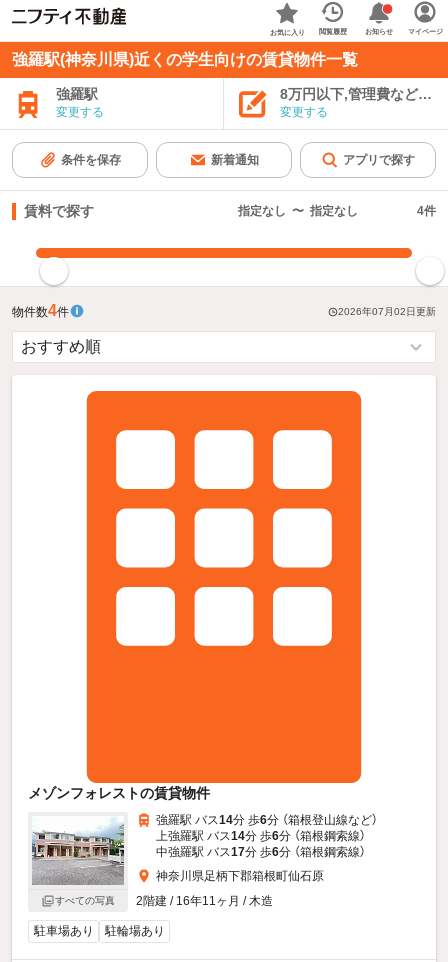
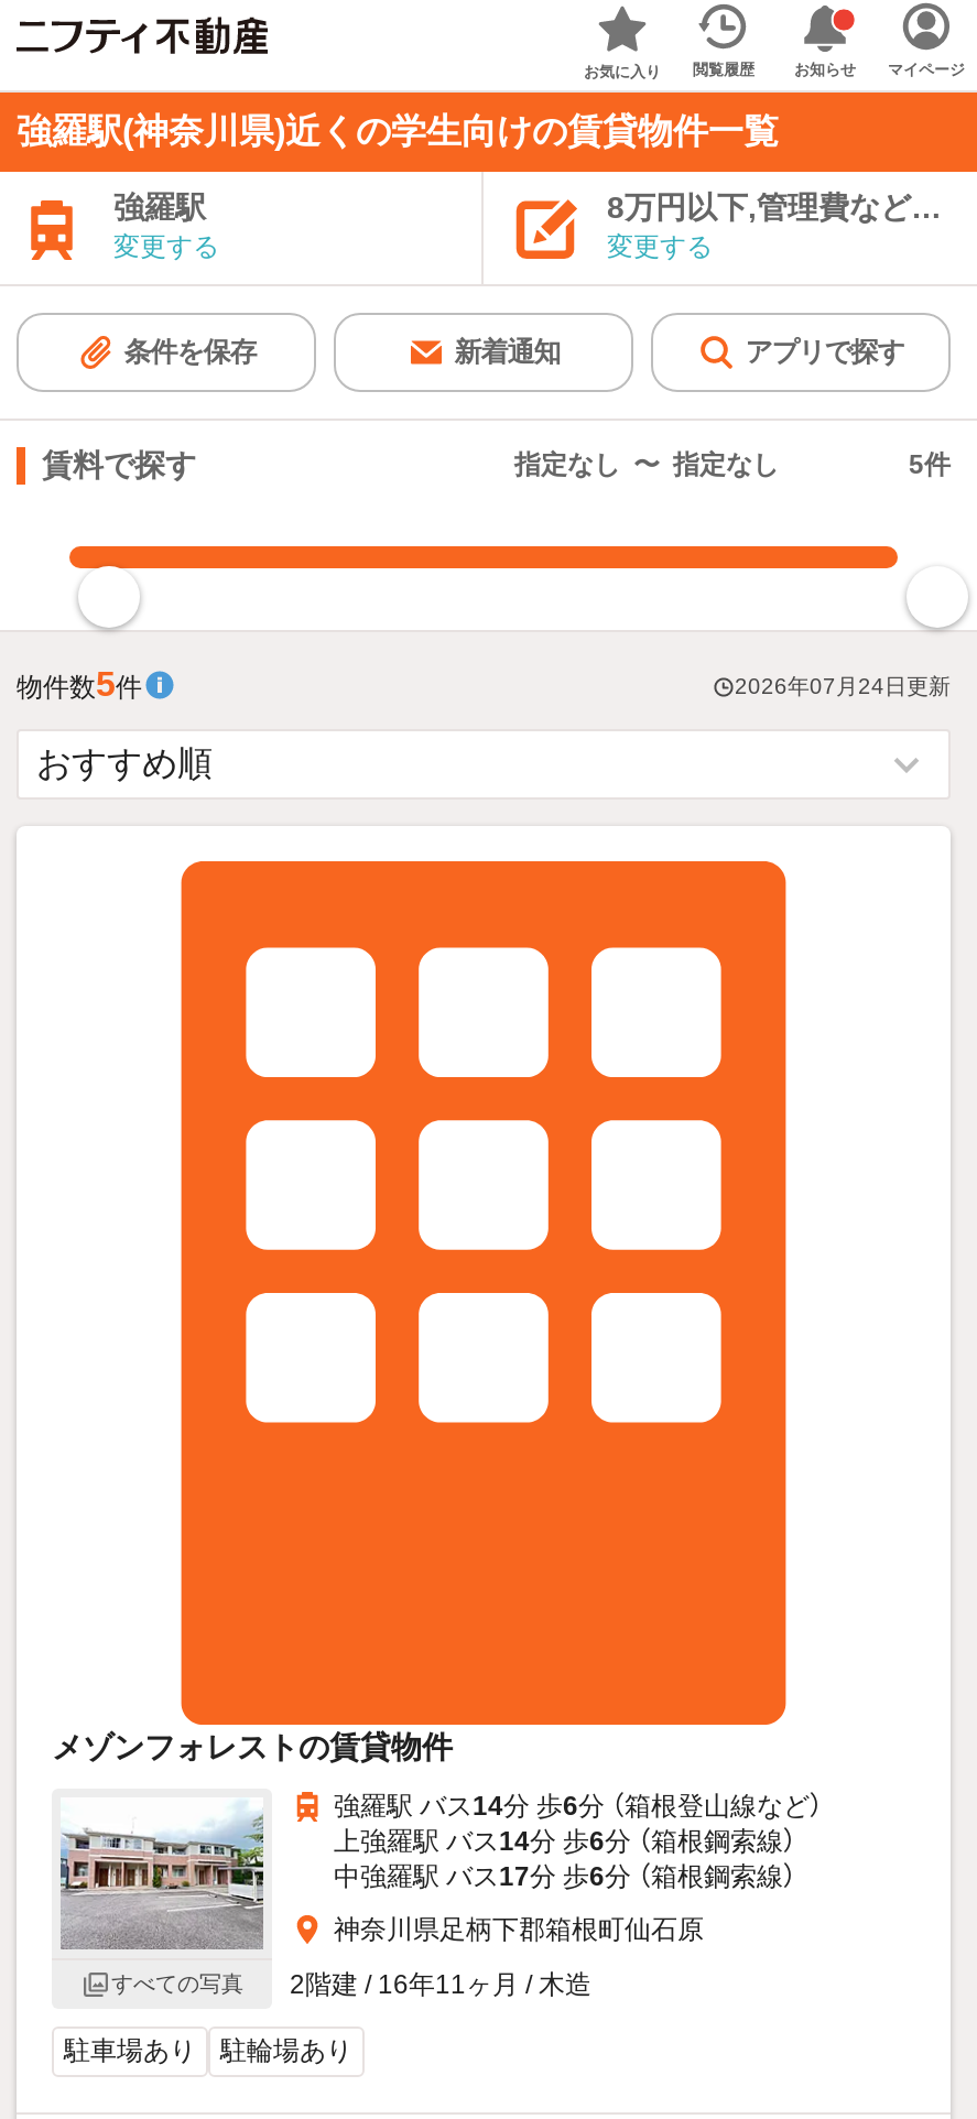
- 4件
+ 5件

- 物件数4件
+ 物件数5件

- 2026年07月02日更新
+ 2026年07月24日更新
